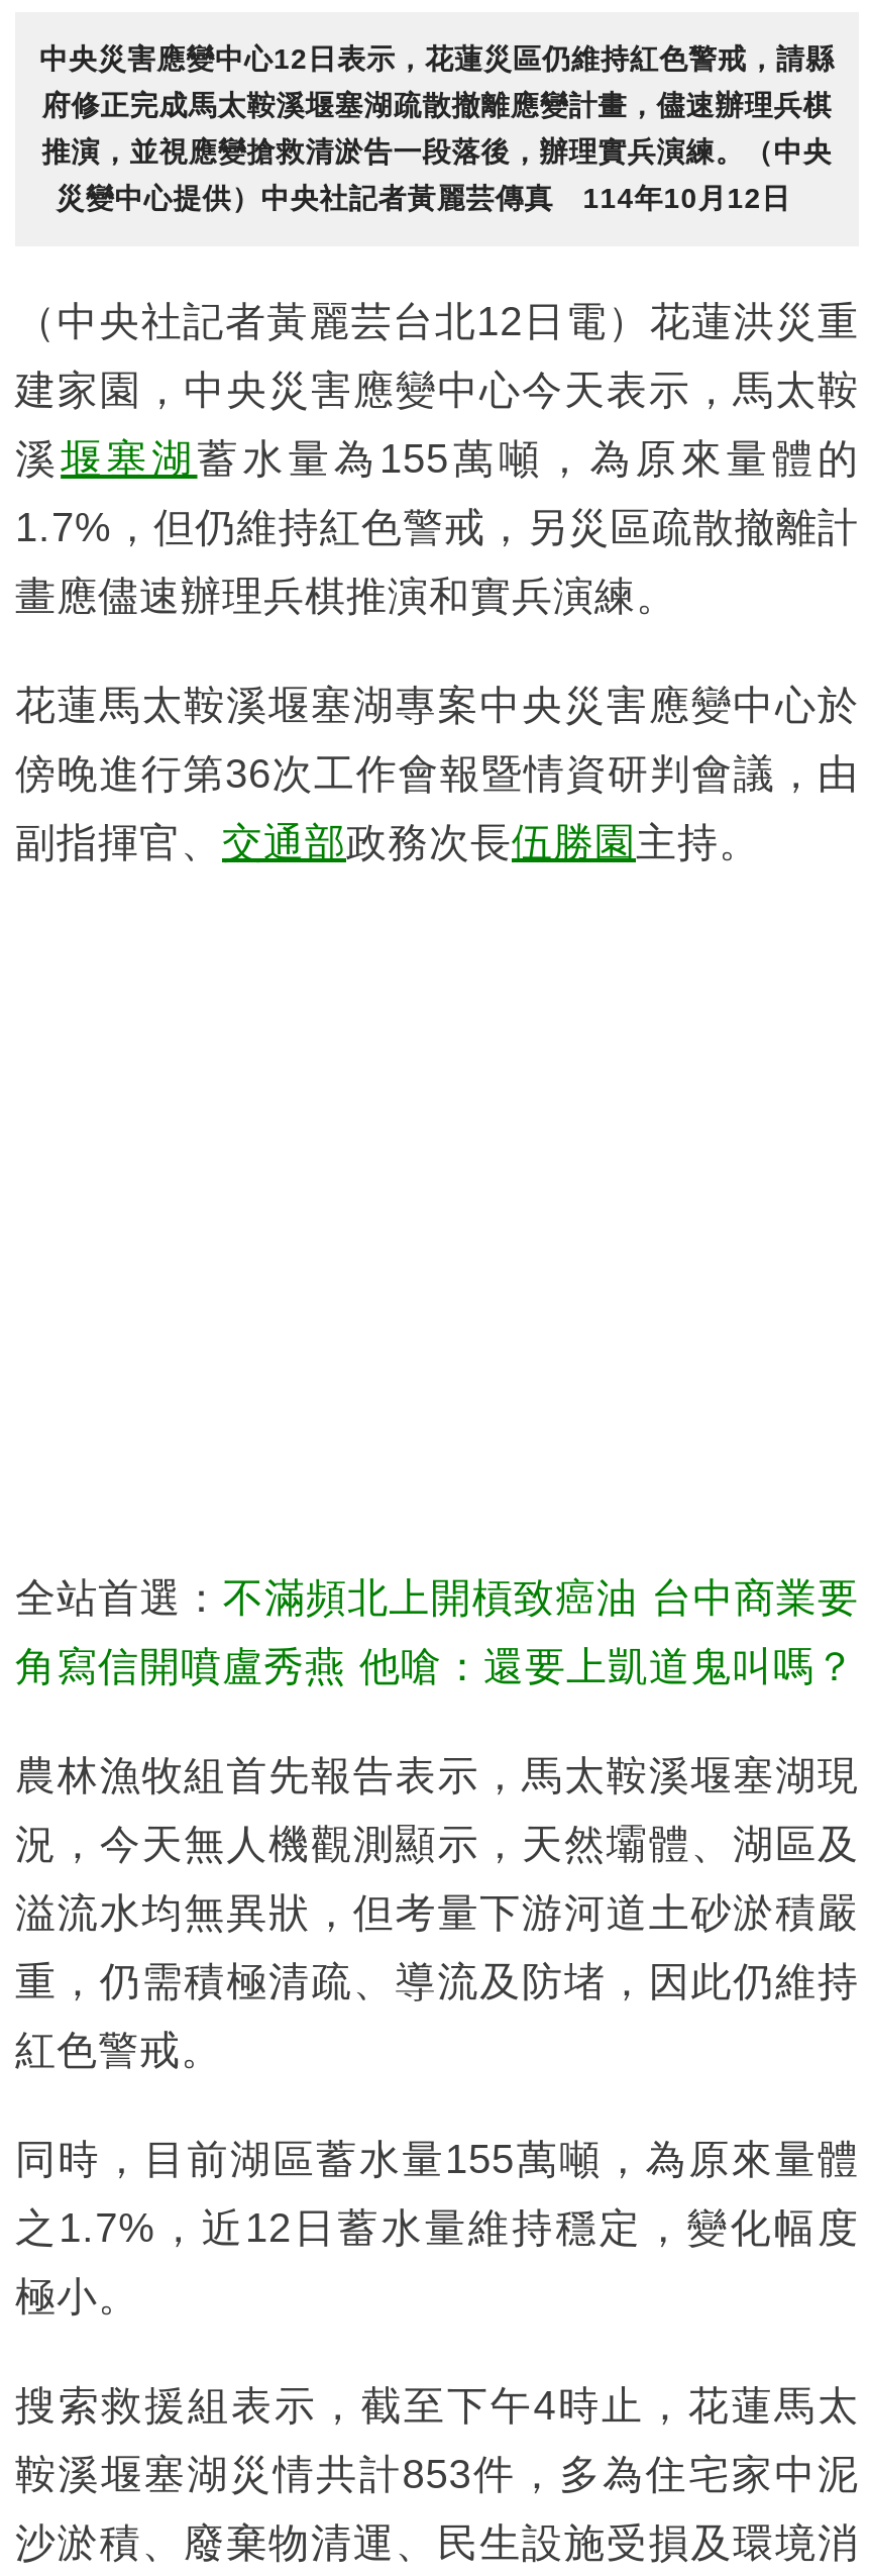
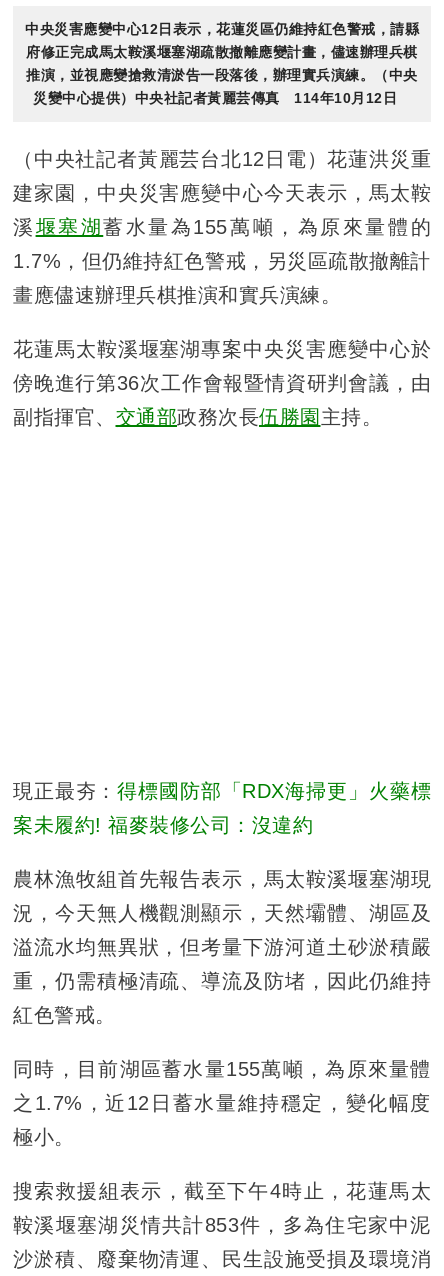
- 全站首選：不滿頻北上開槓致癌油 台中商業要
+ 現正最夯：得標國防部「RDX海掃更」火藥標

- 角寫信開噴盧秀燕 他嗆：還要上凱道鬼叫嗎？
+ 案未履約! 福麥裝修公司：沒違約
